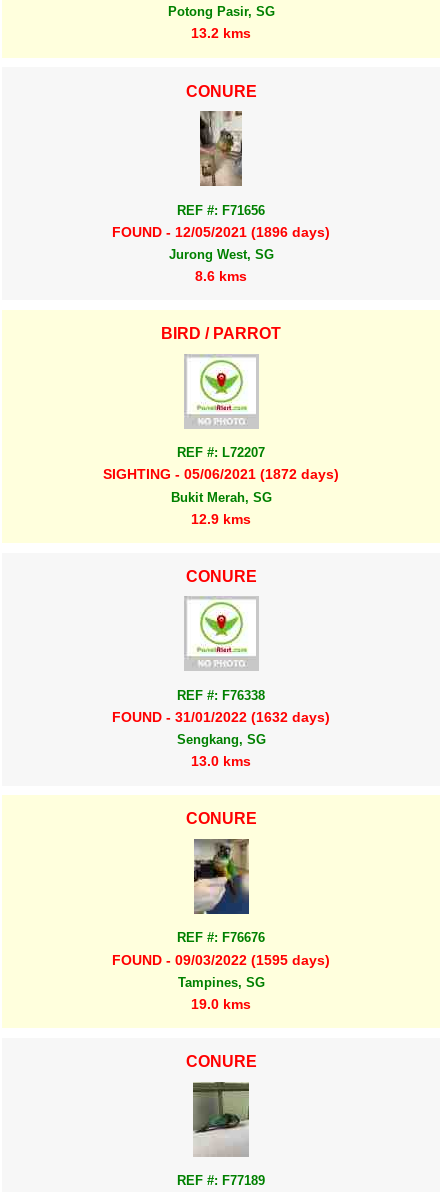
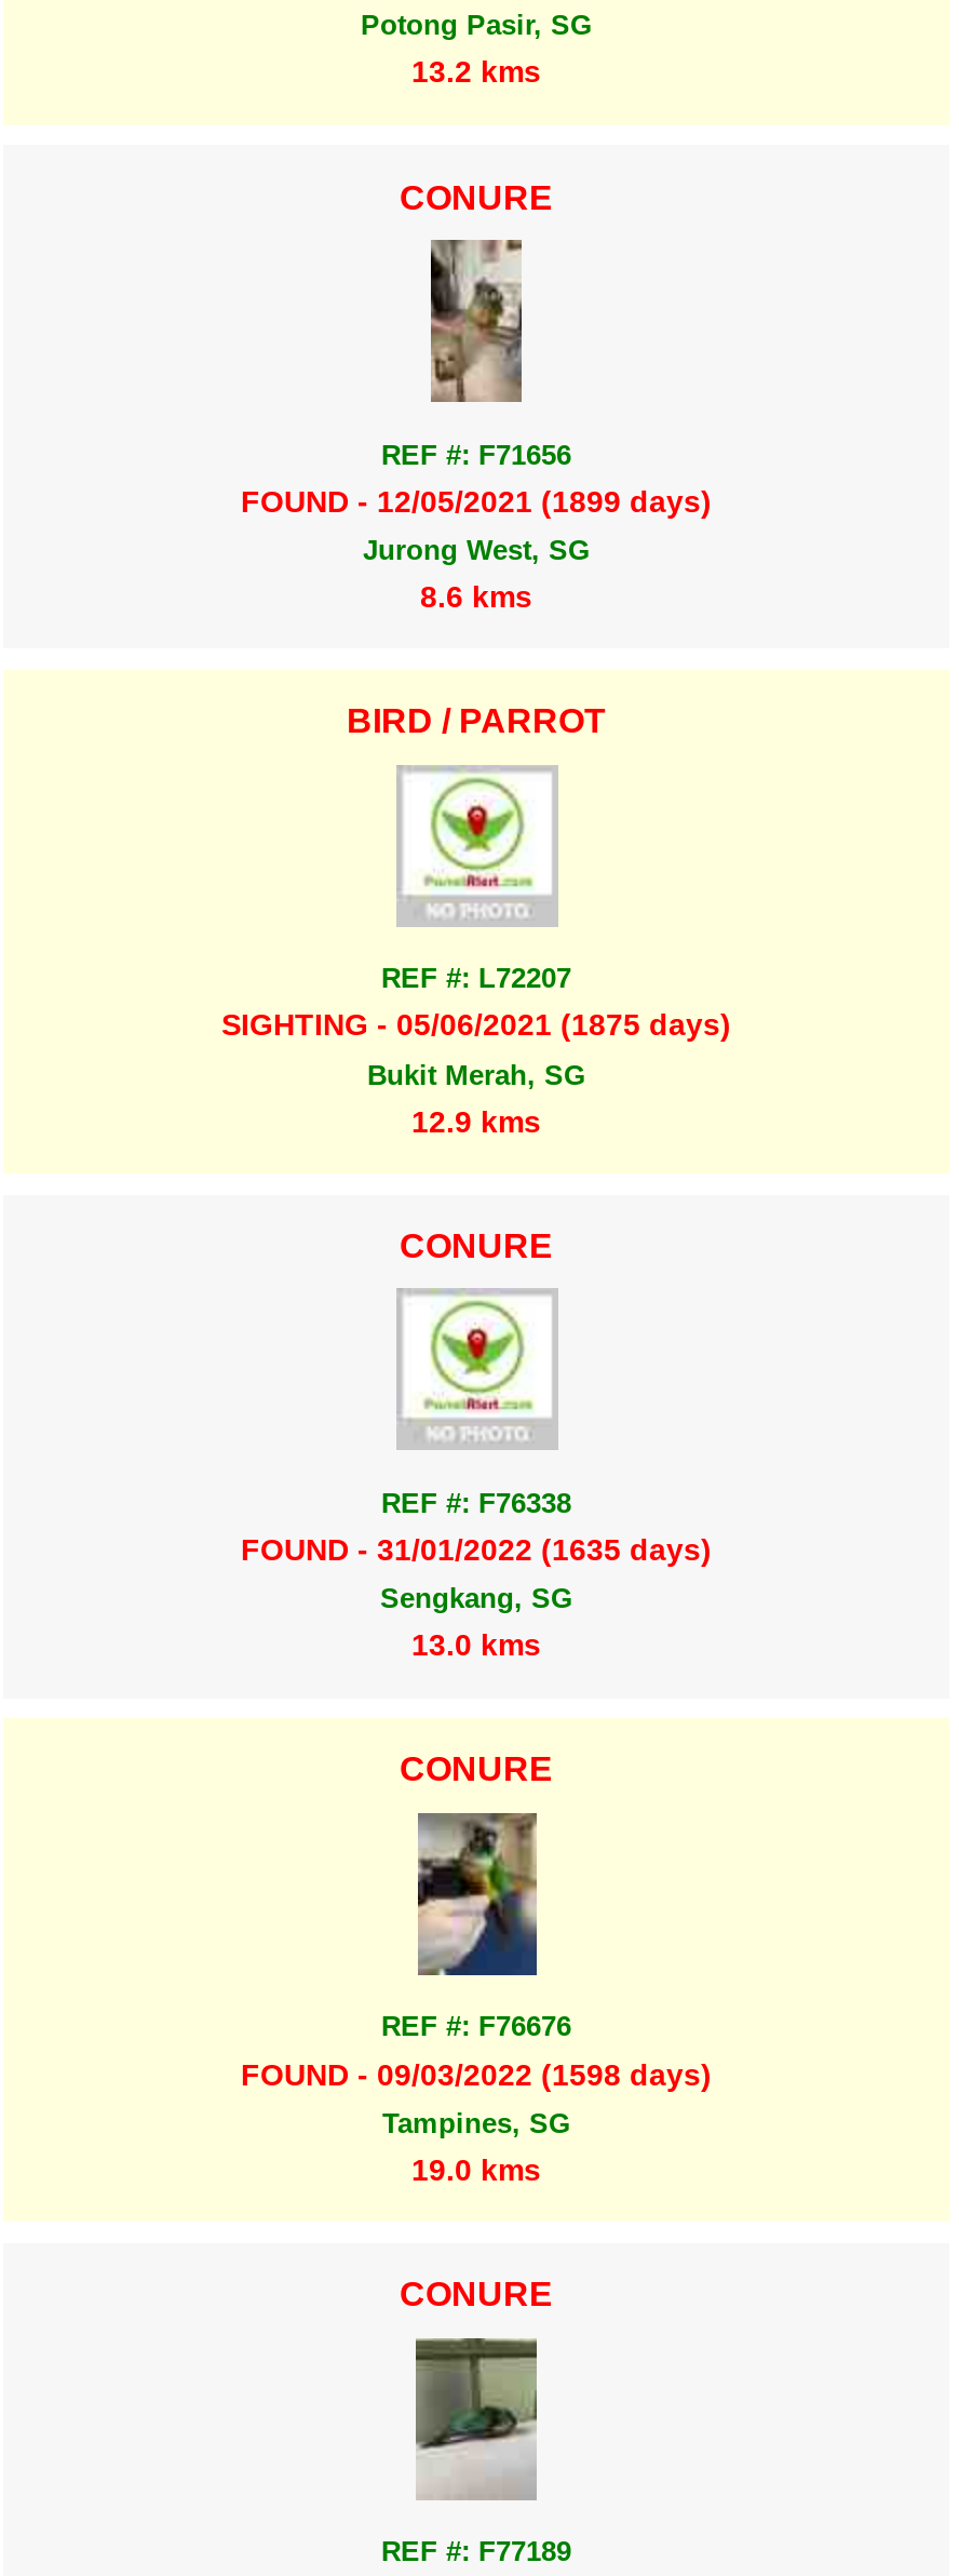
- FOUND - 12/05/2021 (1896 days)
+ FOUND - 12/05/2021 (1899 days)

- SIGHTING - 05/06/2021 (1872 days)
+ SIGHTING - 05/06/2021 (1875 days)

- FOUND - 31/01/2022 (1632 days)
+ FOUND - 31/01/2022 (1635 days)

- FOUND - 09/03/2022 (1595 days)
+ FOUND - 09/03/2022 (1598 days)
